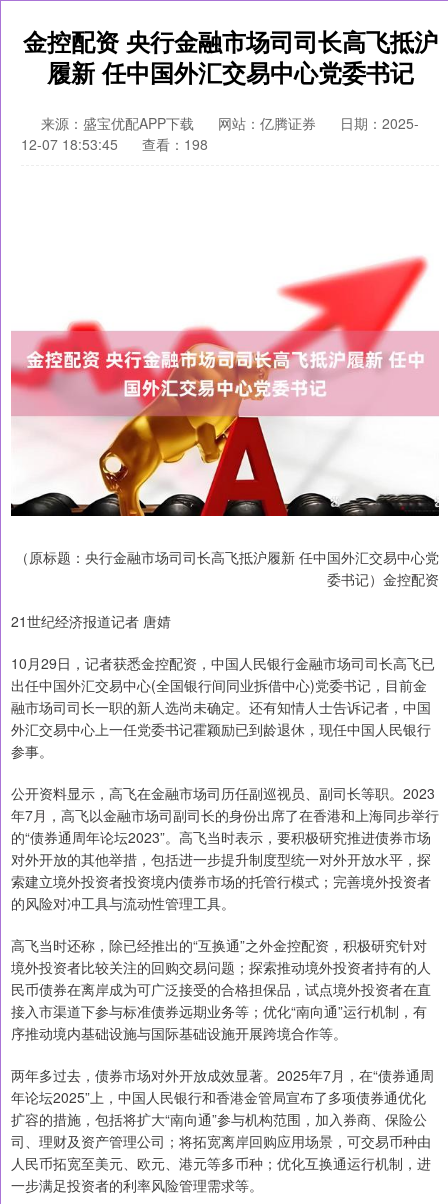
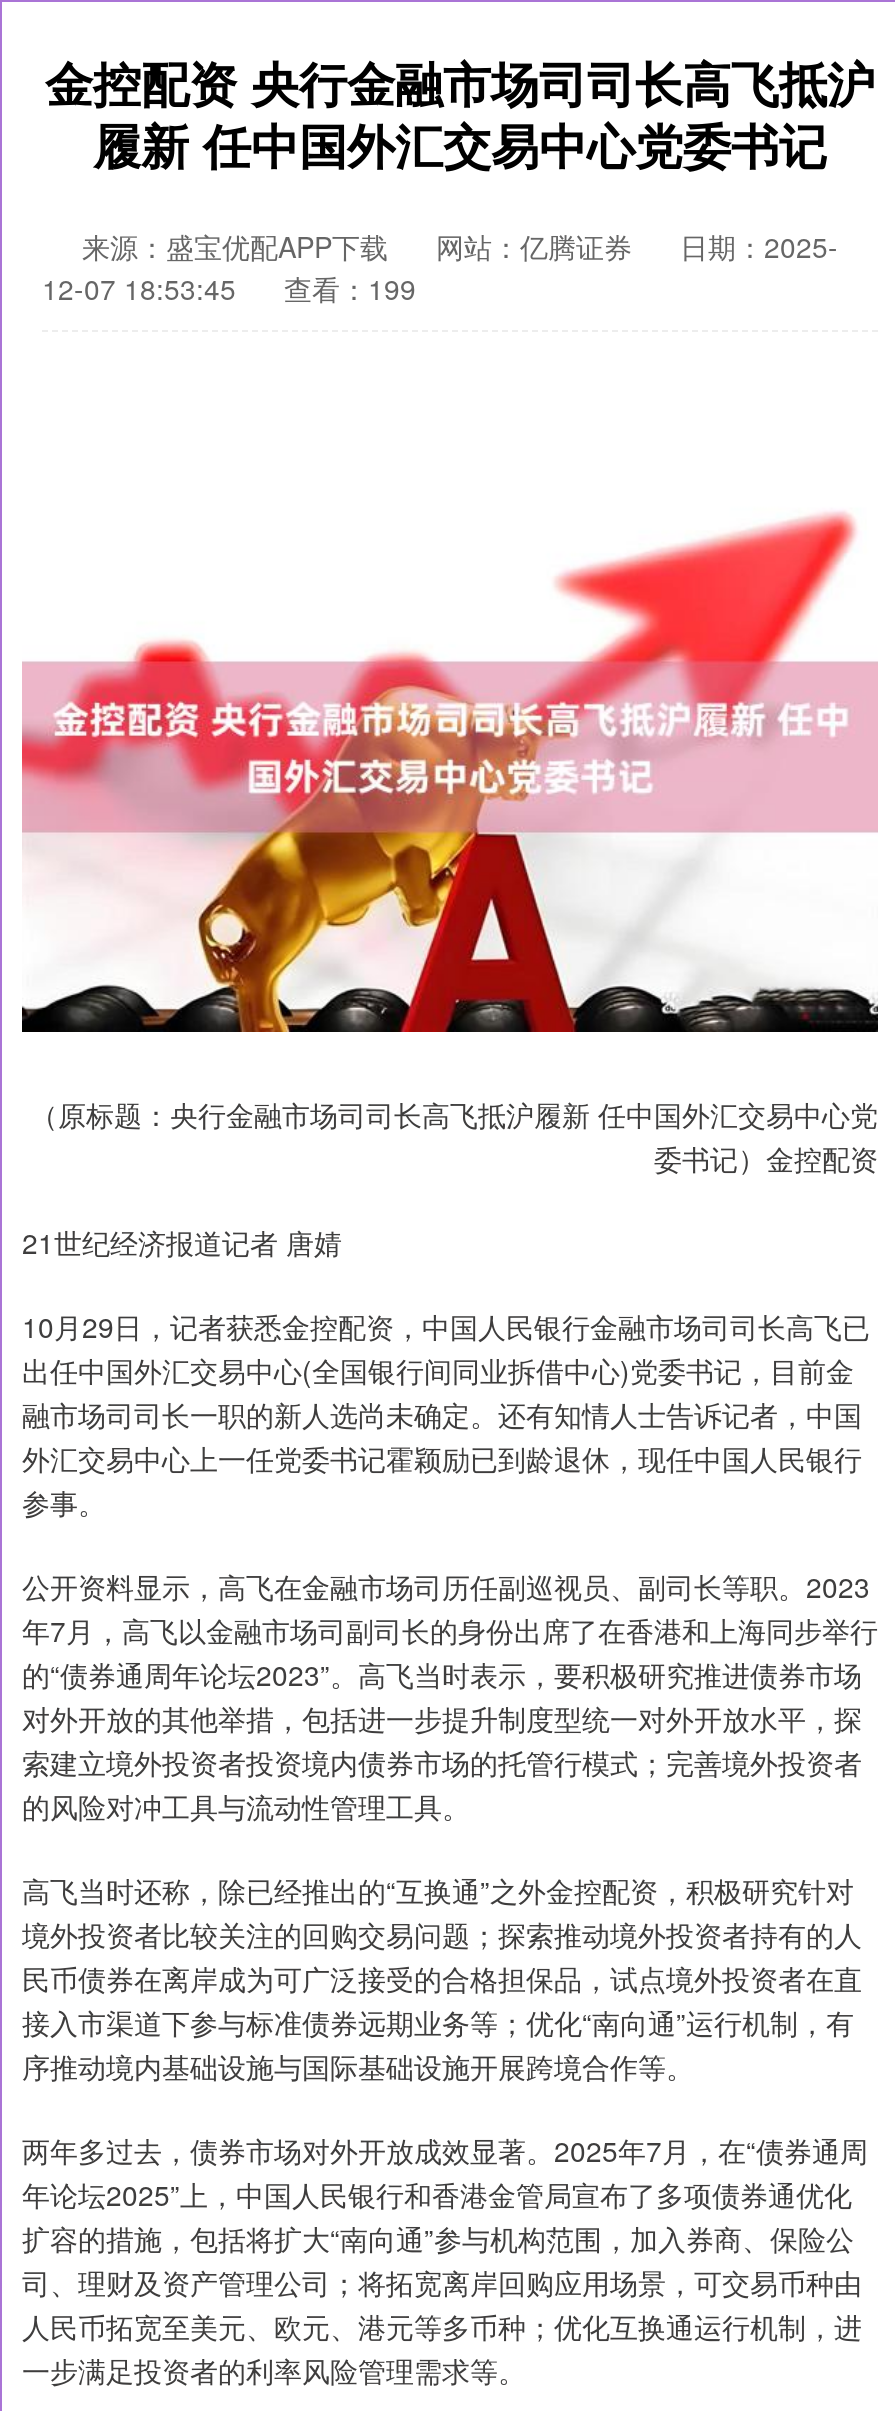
- 12-07 18:53:45 查看：198
+ 12-07 18:53:45 查看：199
